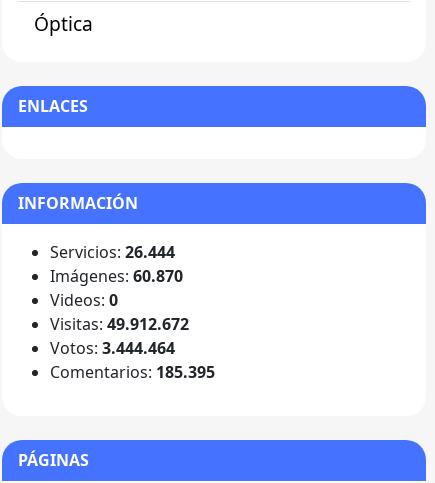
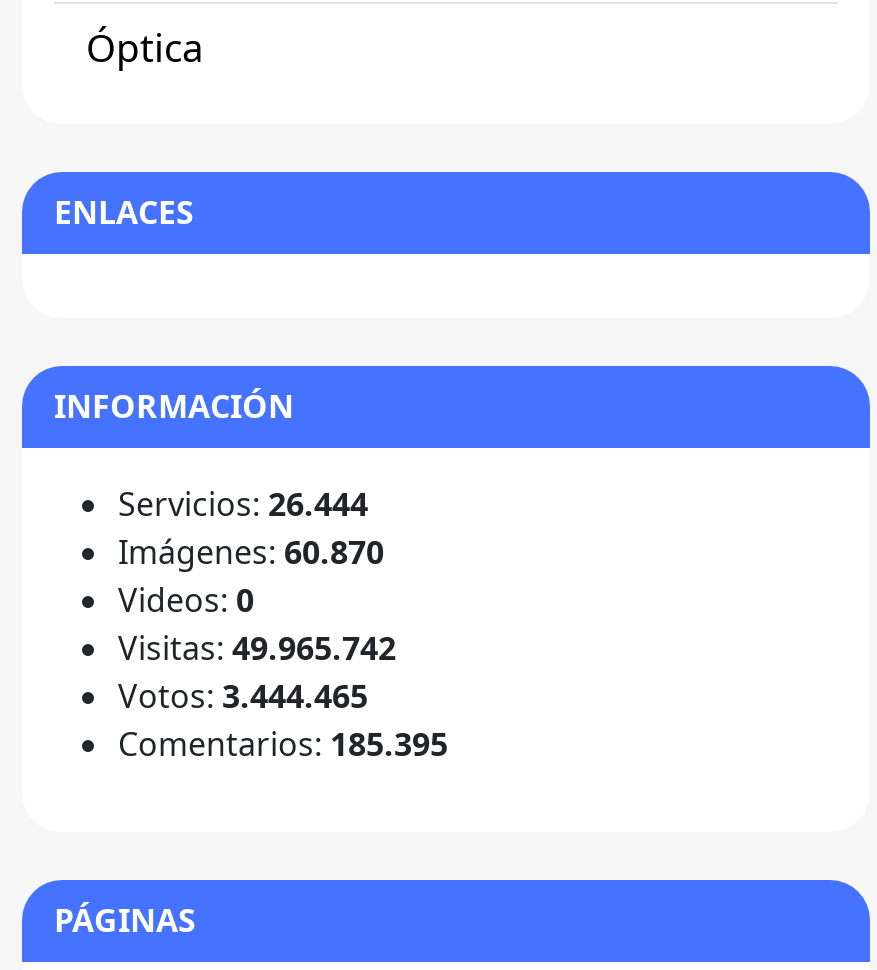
- Visitas: 49.912.672
+ Visitas: 49.965.742

- Votos: 3.444.464
+ Votos: 3.444.465
